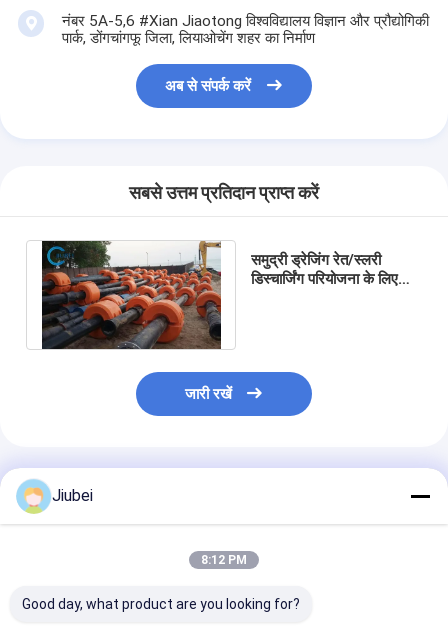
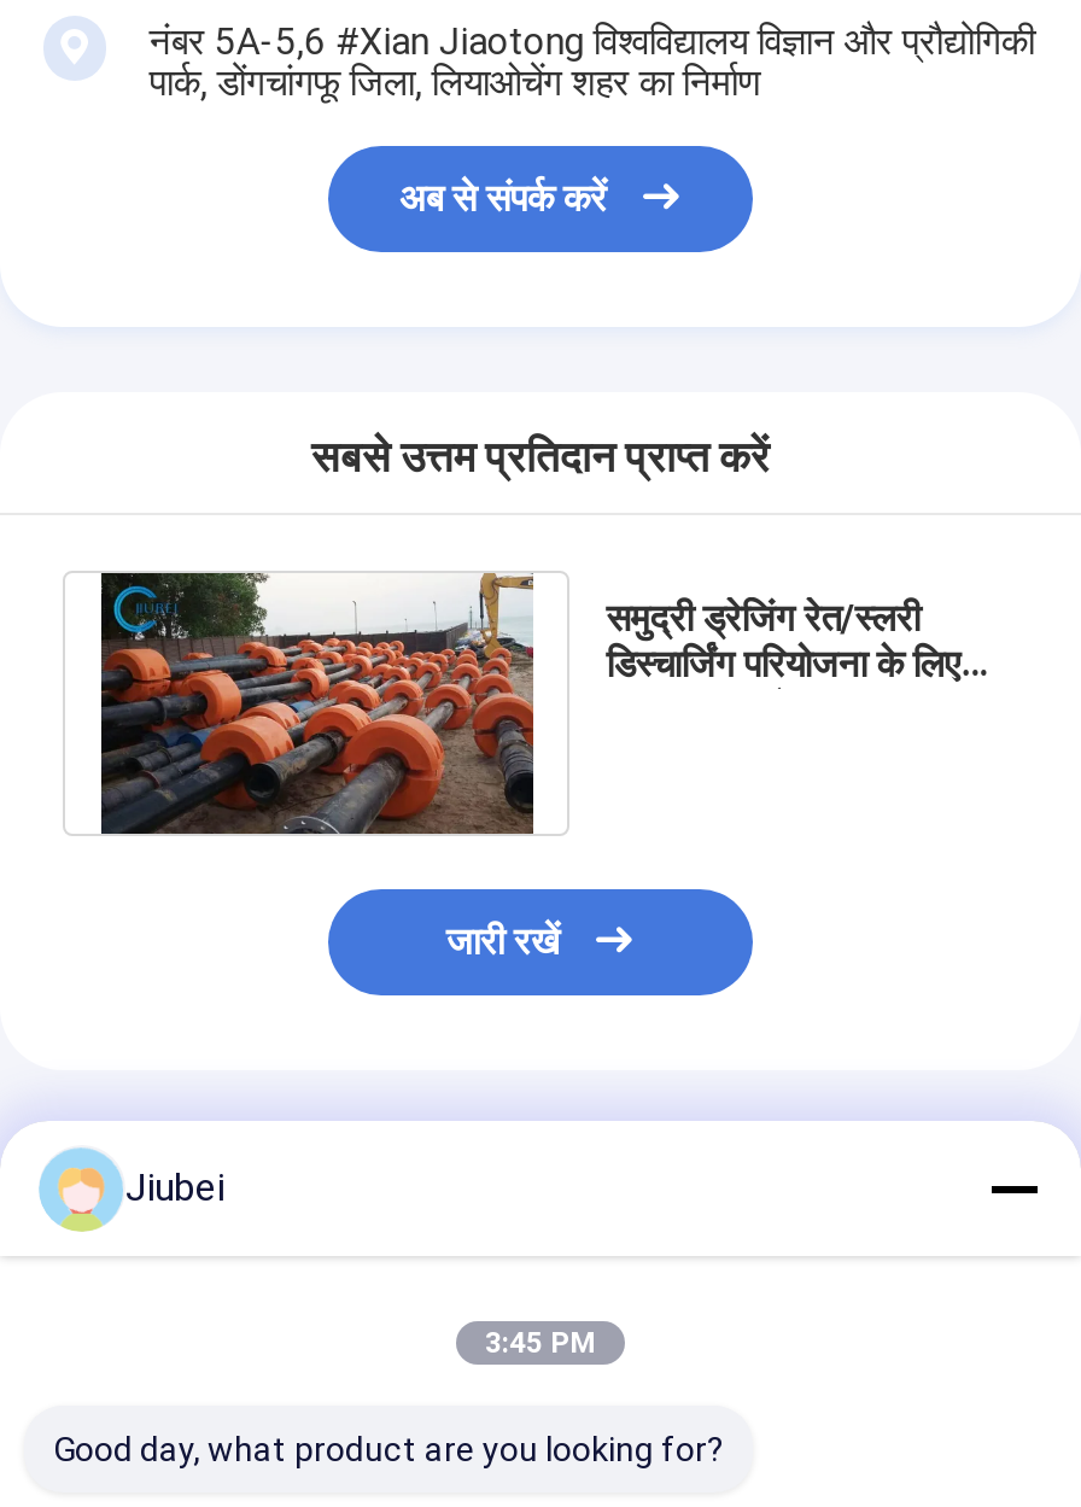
- 8:12 PM
+ 3:45 PM
